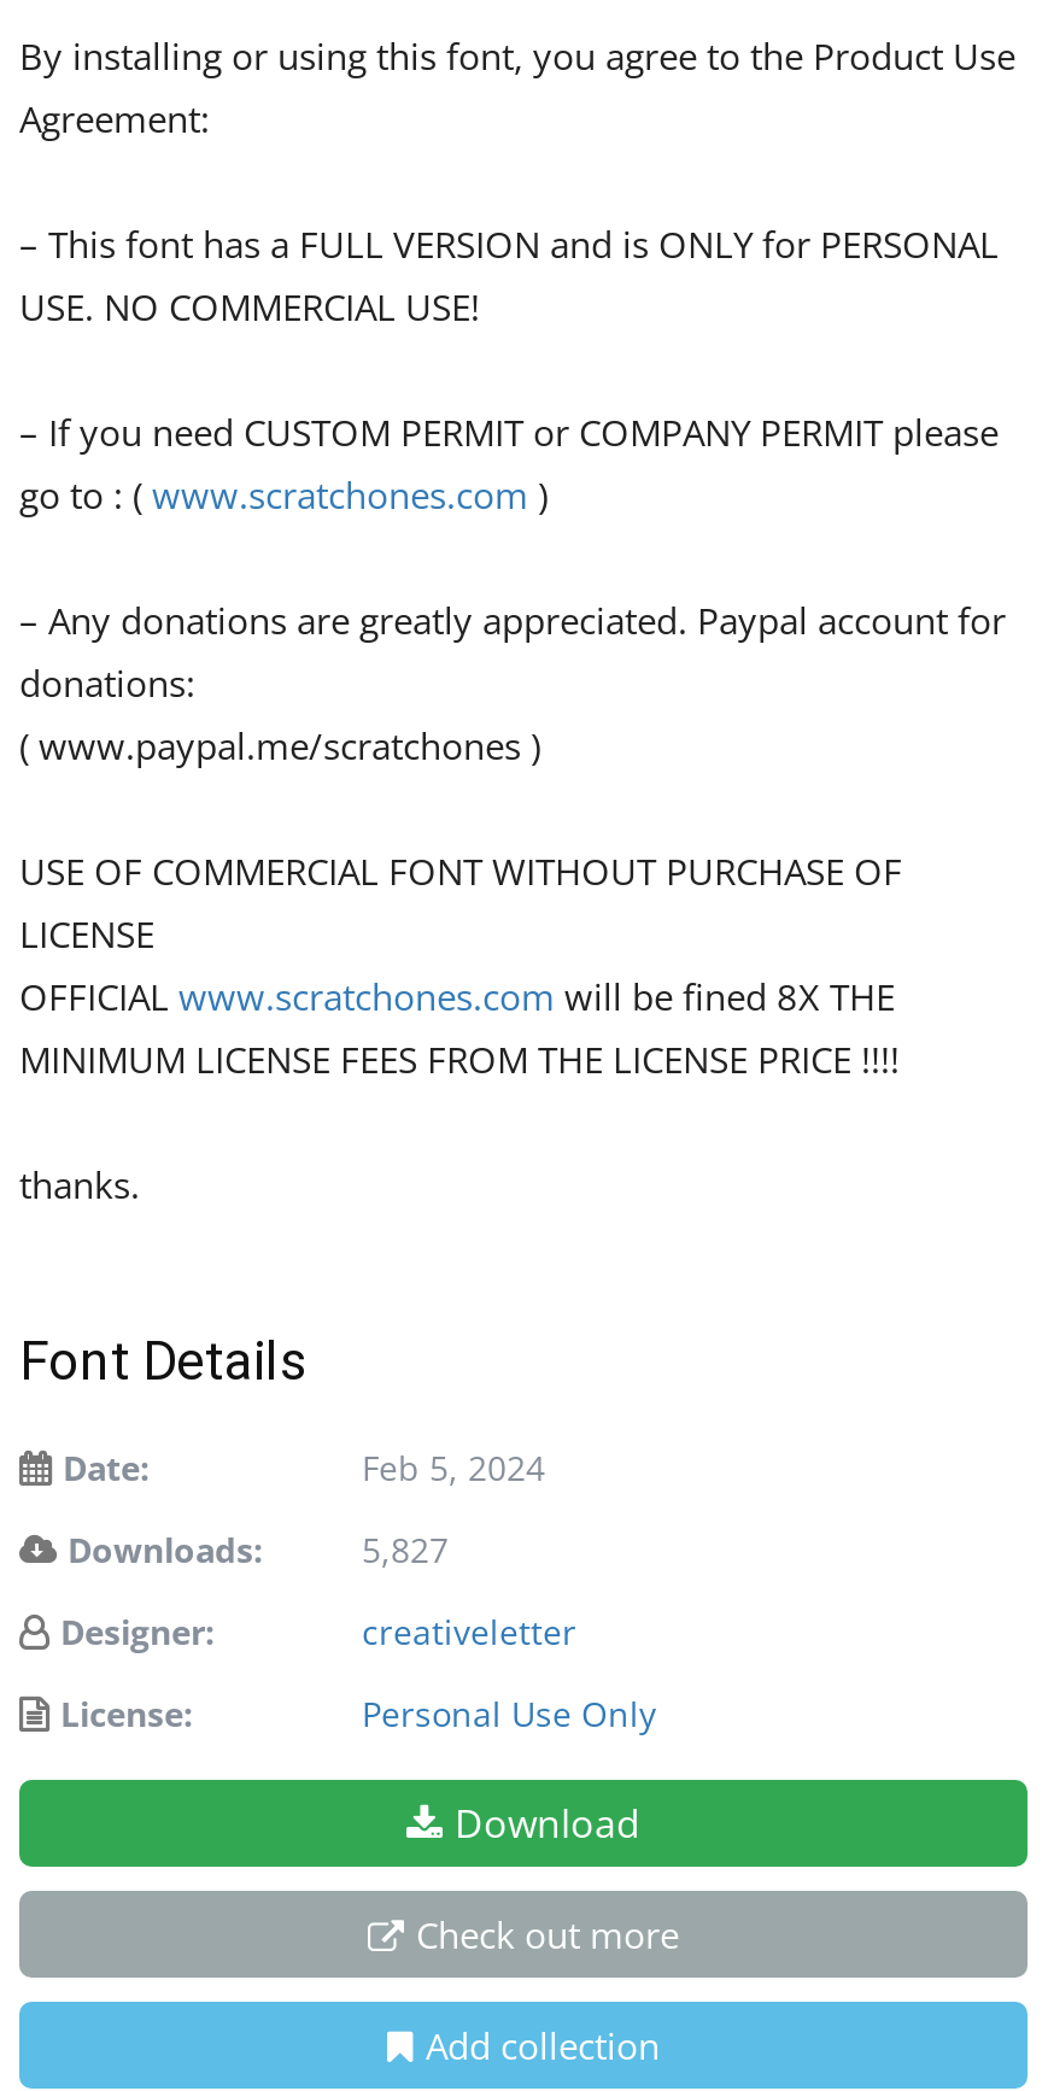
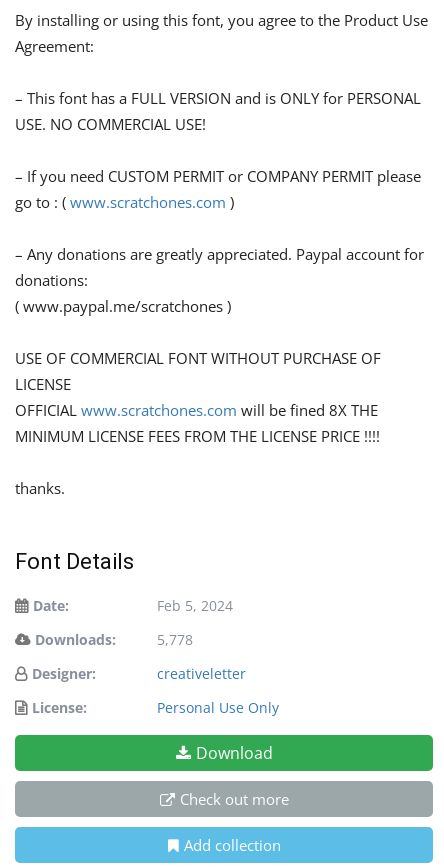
- 5,827
+ 5,778
